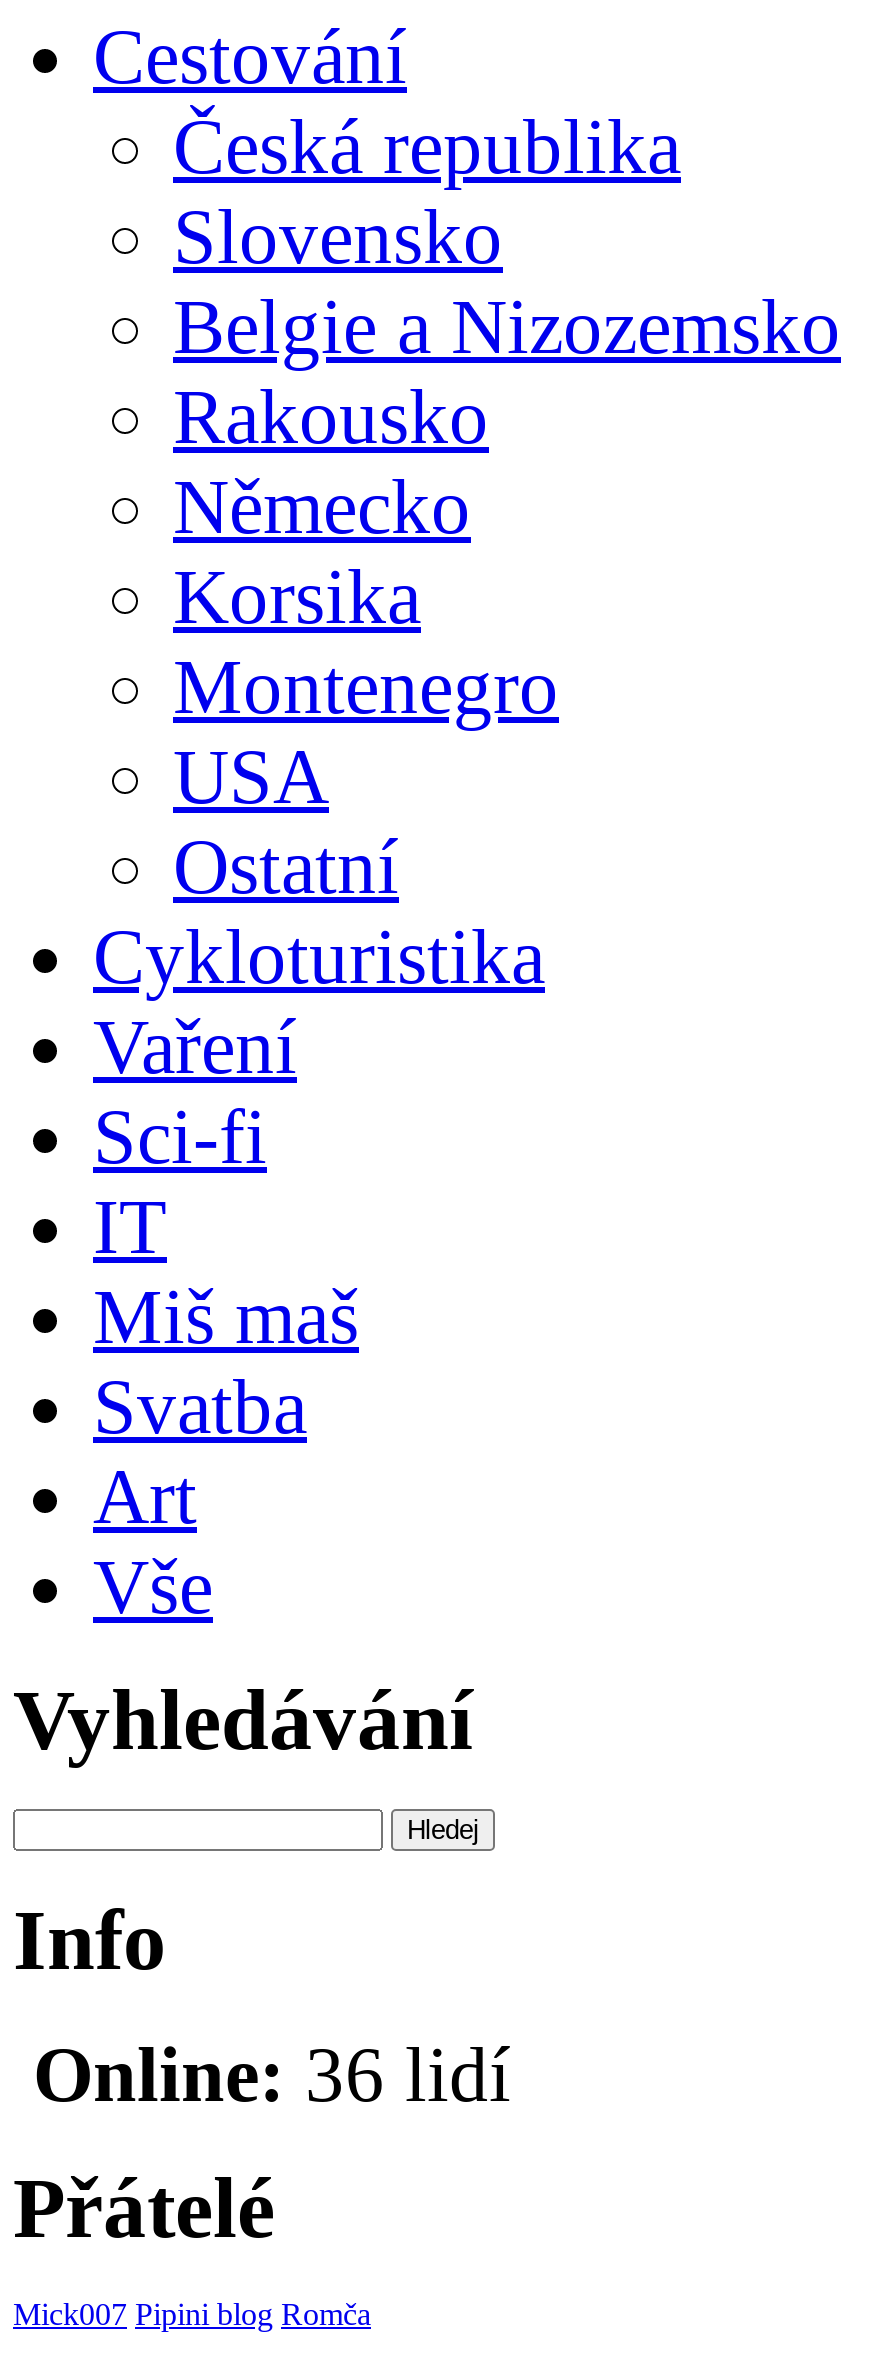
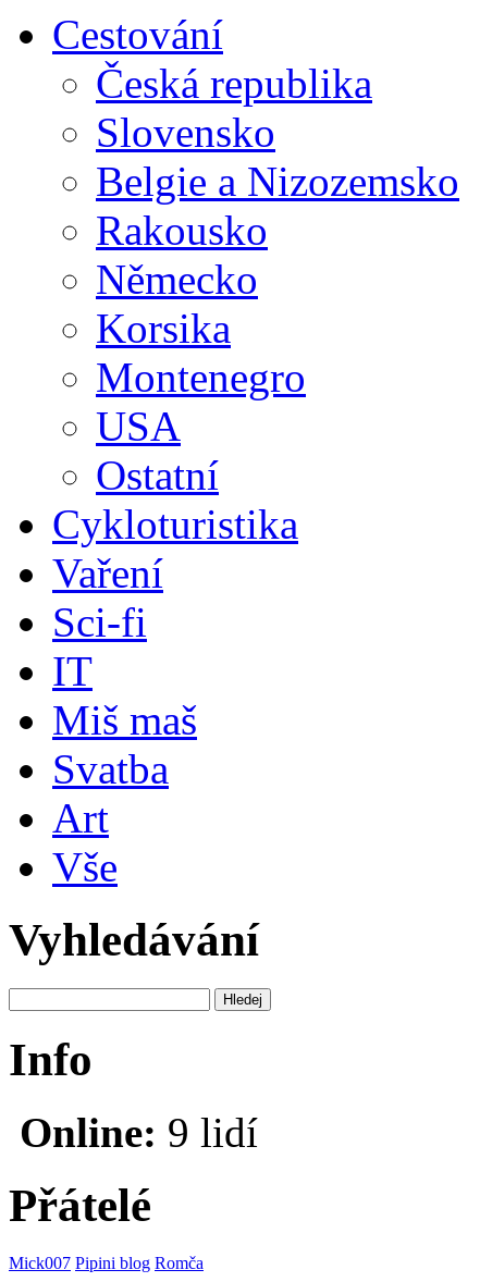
- Online: 36 lidí
+ Online: 9 lidí
